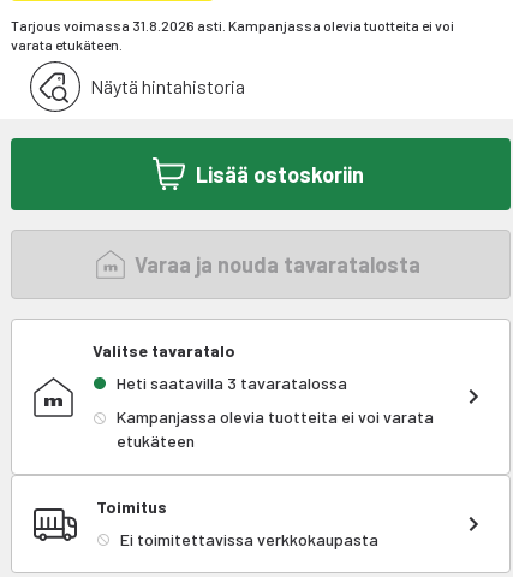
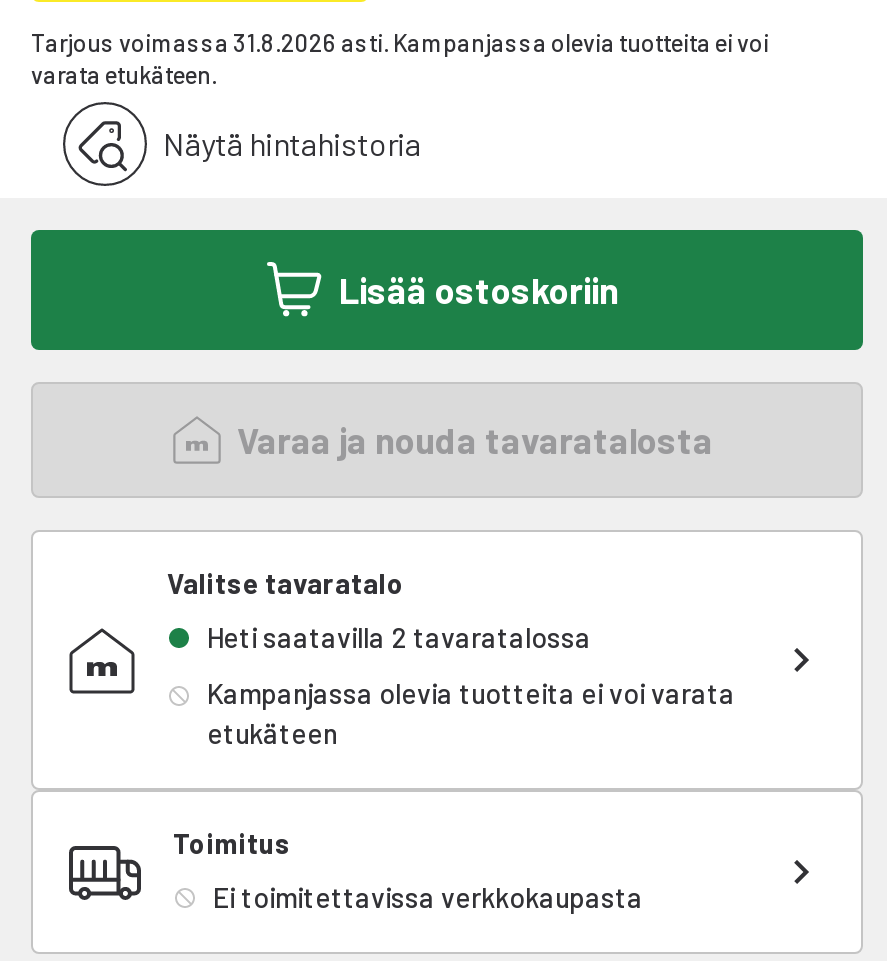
- Heti saatavilla 3 tavaratalossa
+ Heti saatavilla 2 tavaratalossa
